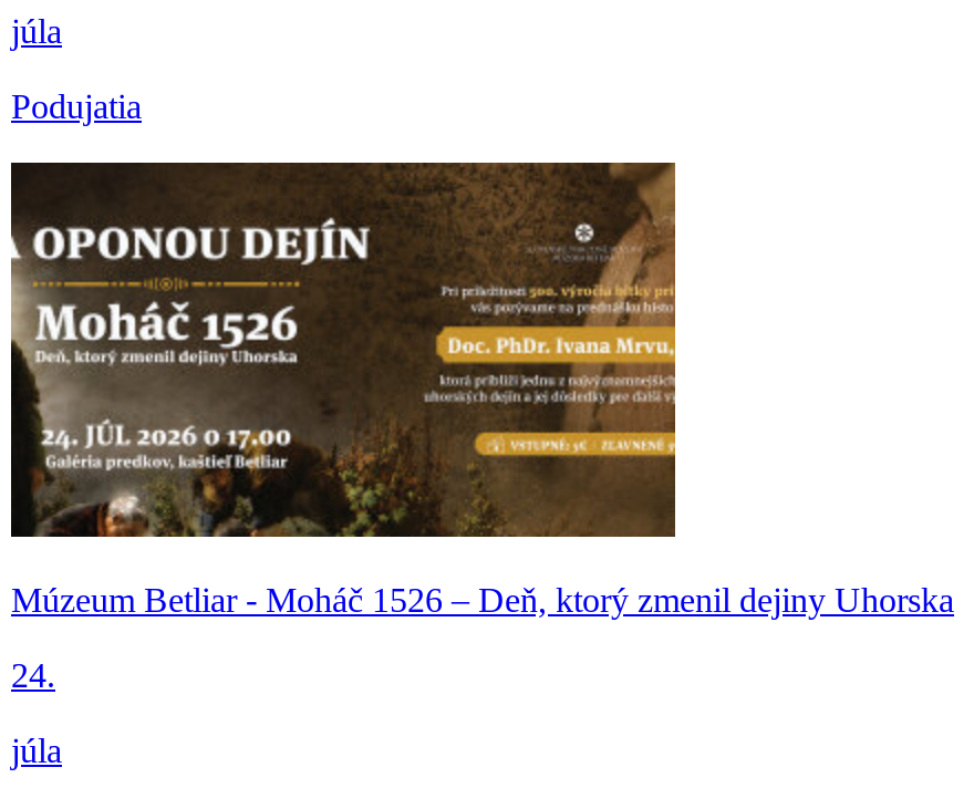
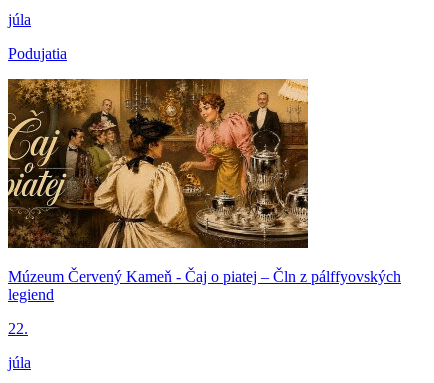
- [image]
- Múzeum Betliar - Moháč 1526 – Deň, ktorý zmenil dejiny Uhorska
+ [image]
+ Múzeum Červený Kameň - Čaj o piatej – Čln z pálffyovských
+ legiend

- 24.
+ 22.
